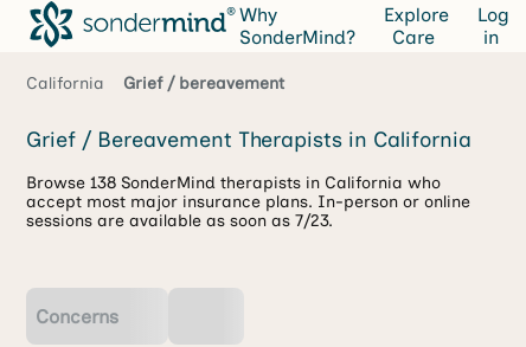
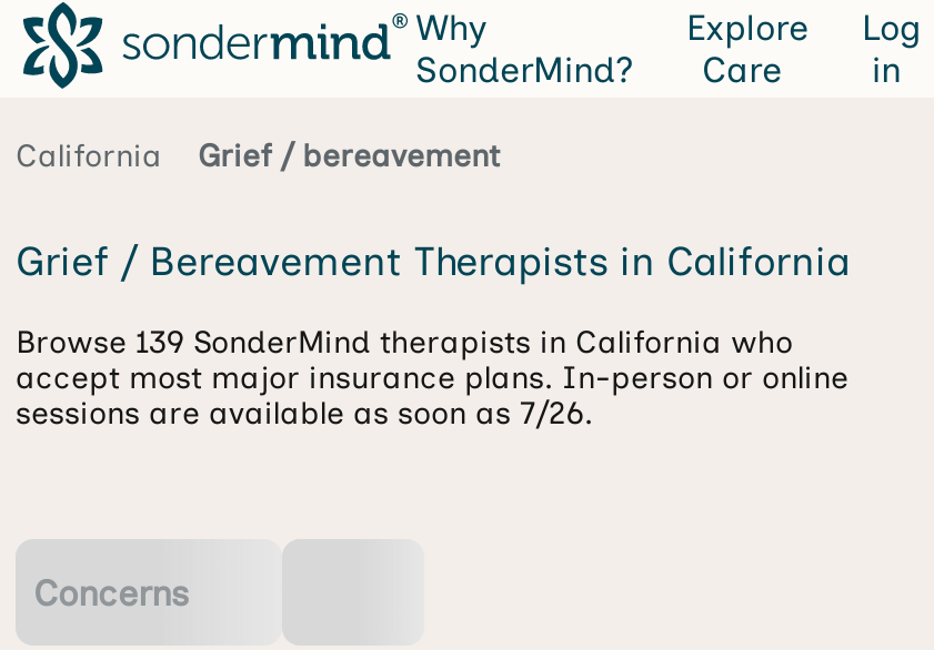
- Browse 138 SonderMind therapists in California who
+ Browse 139 SonderMind therapists in California who

- sessions are available as soon as 7/23.
+ sessions are available as soon as 7/26.
